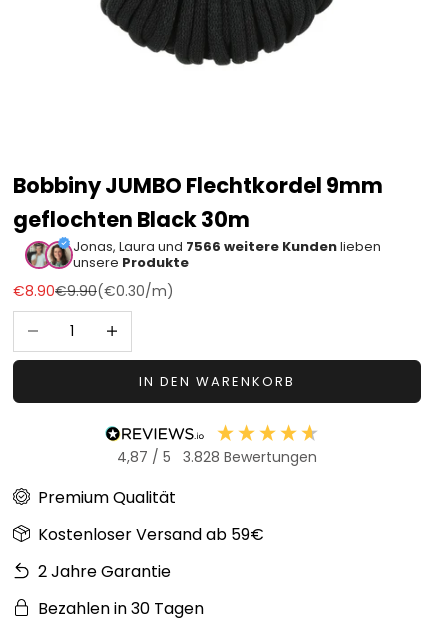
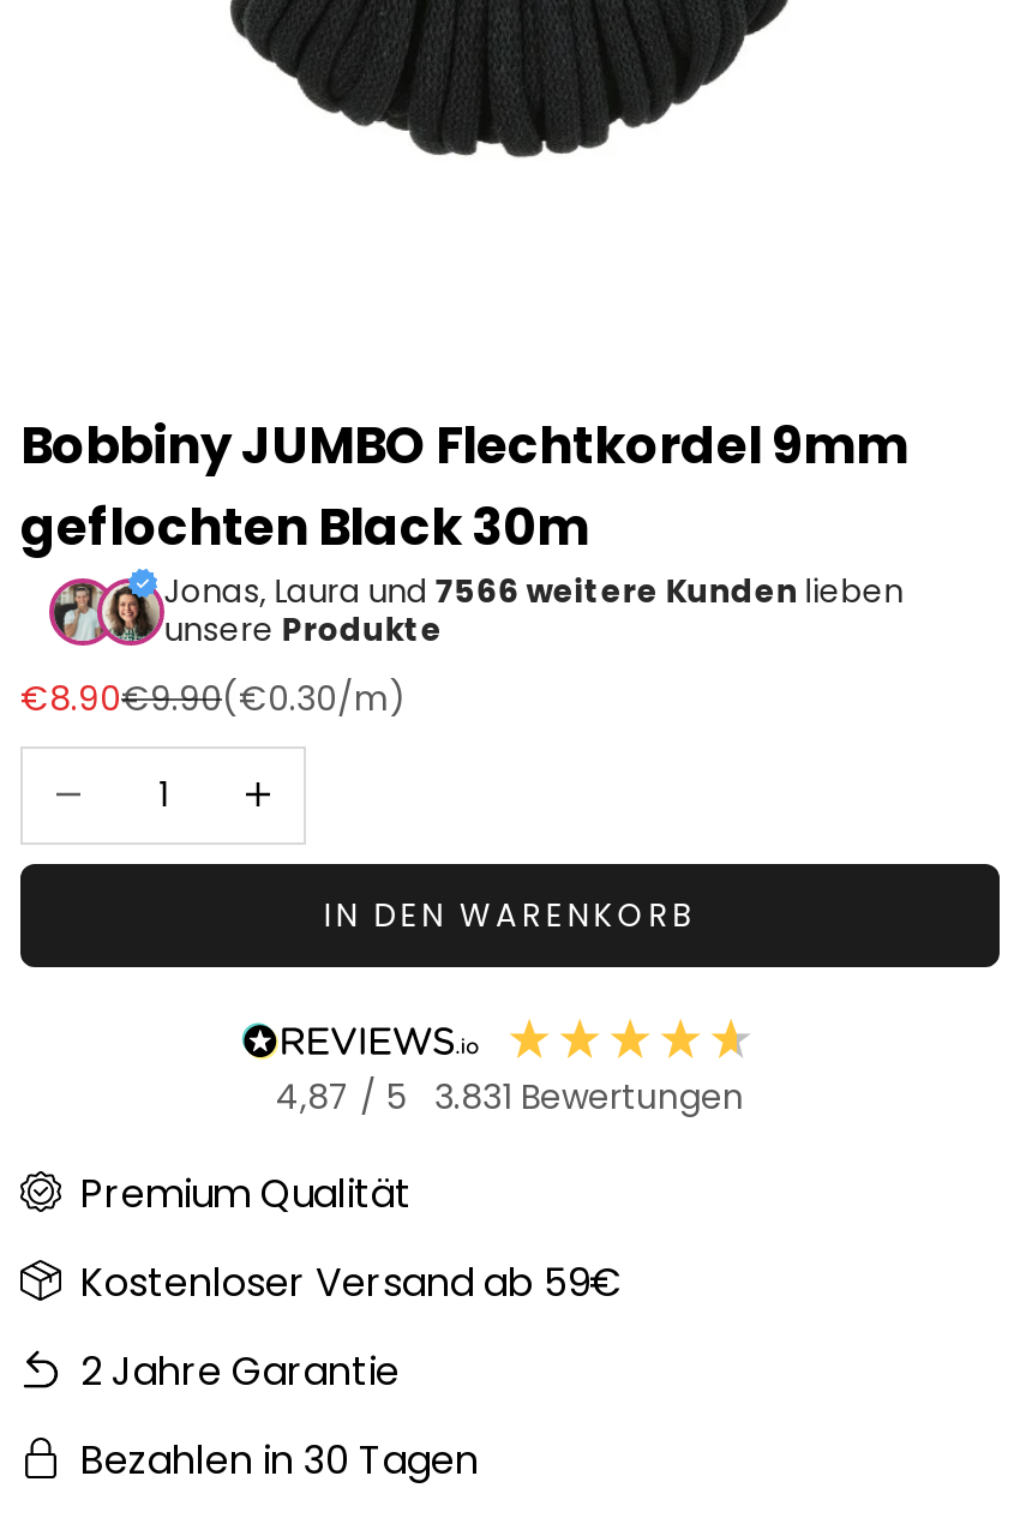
- 4,87 / 5 3.828 Bewertungen
+ 4,87 / 5 3.831 Bewertungen
